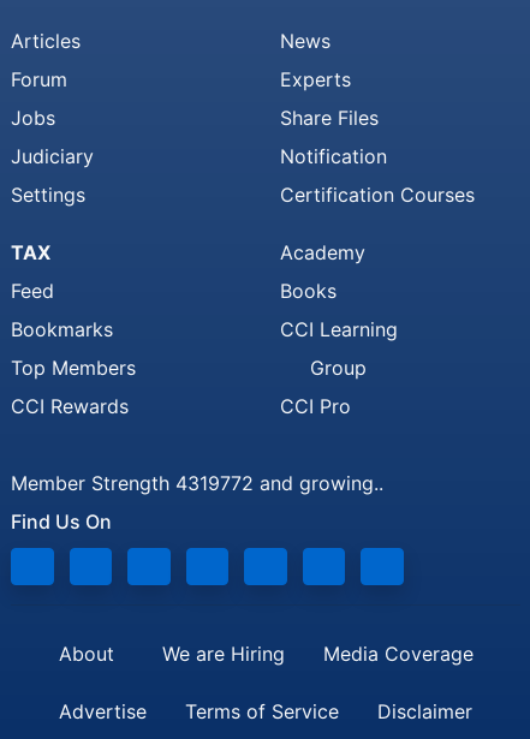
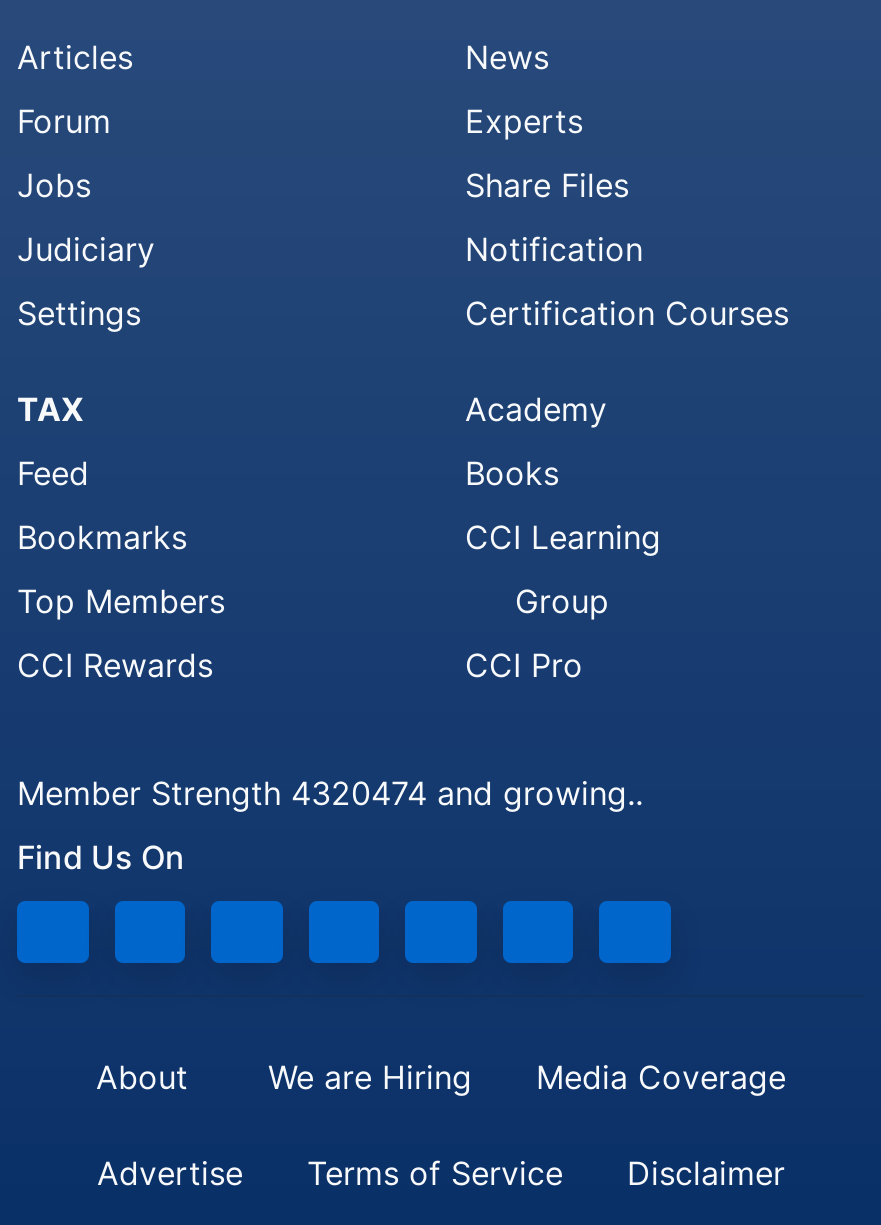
- Member Strength 4319772 and growing..
+ Member Strength 4320474 and growing..
